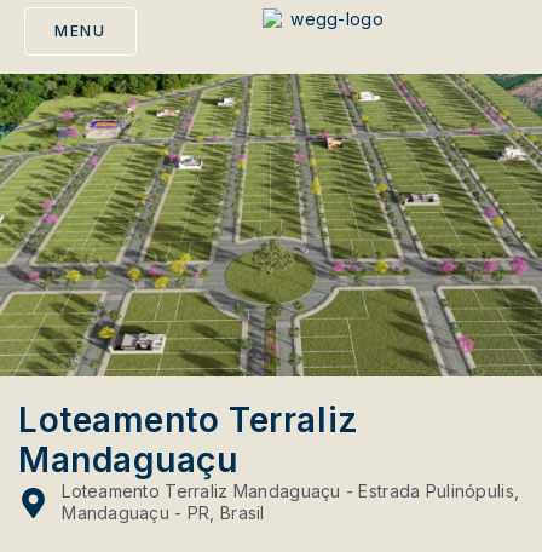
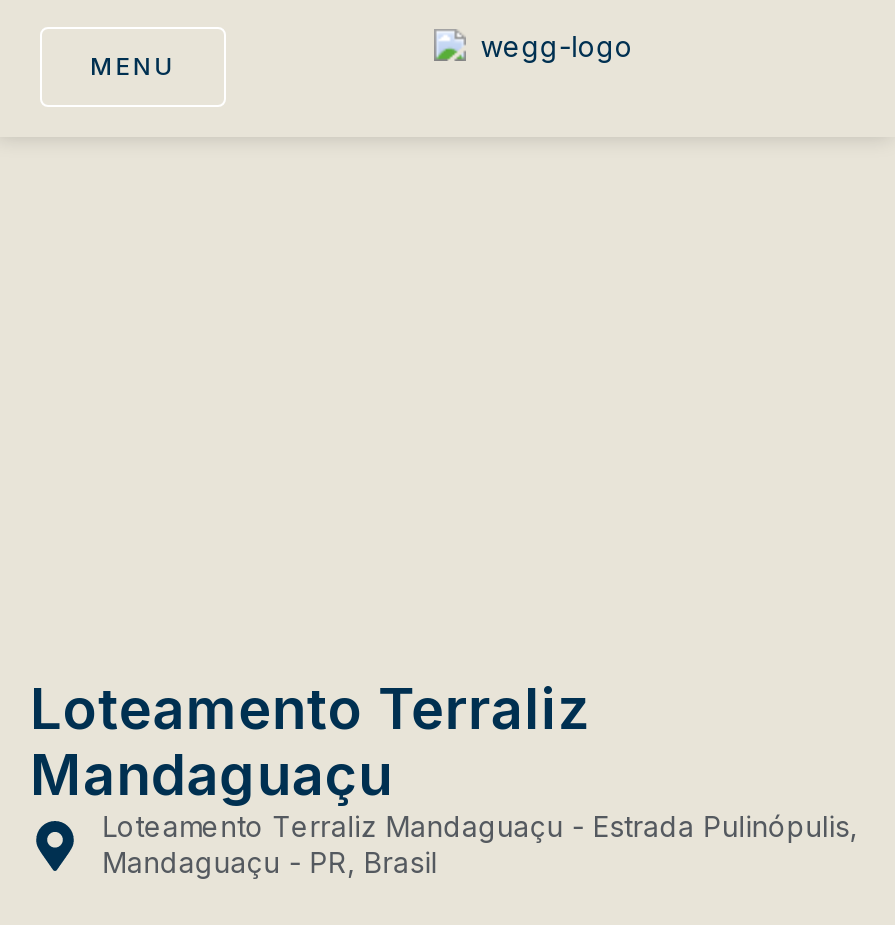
- [image]
